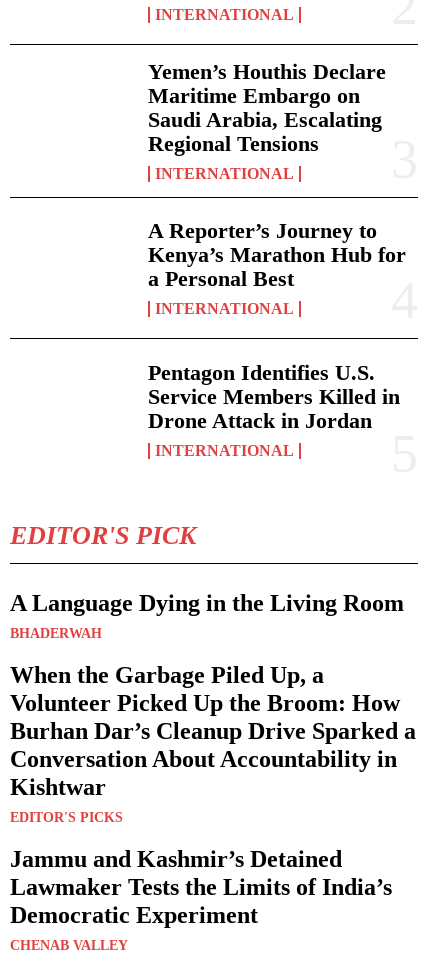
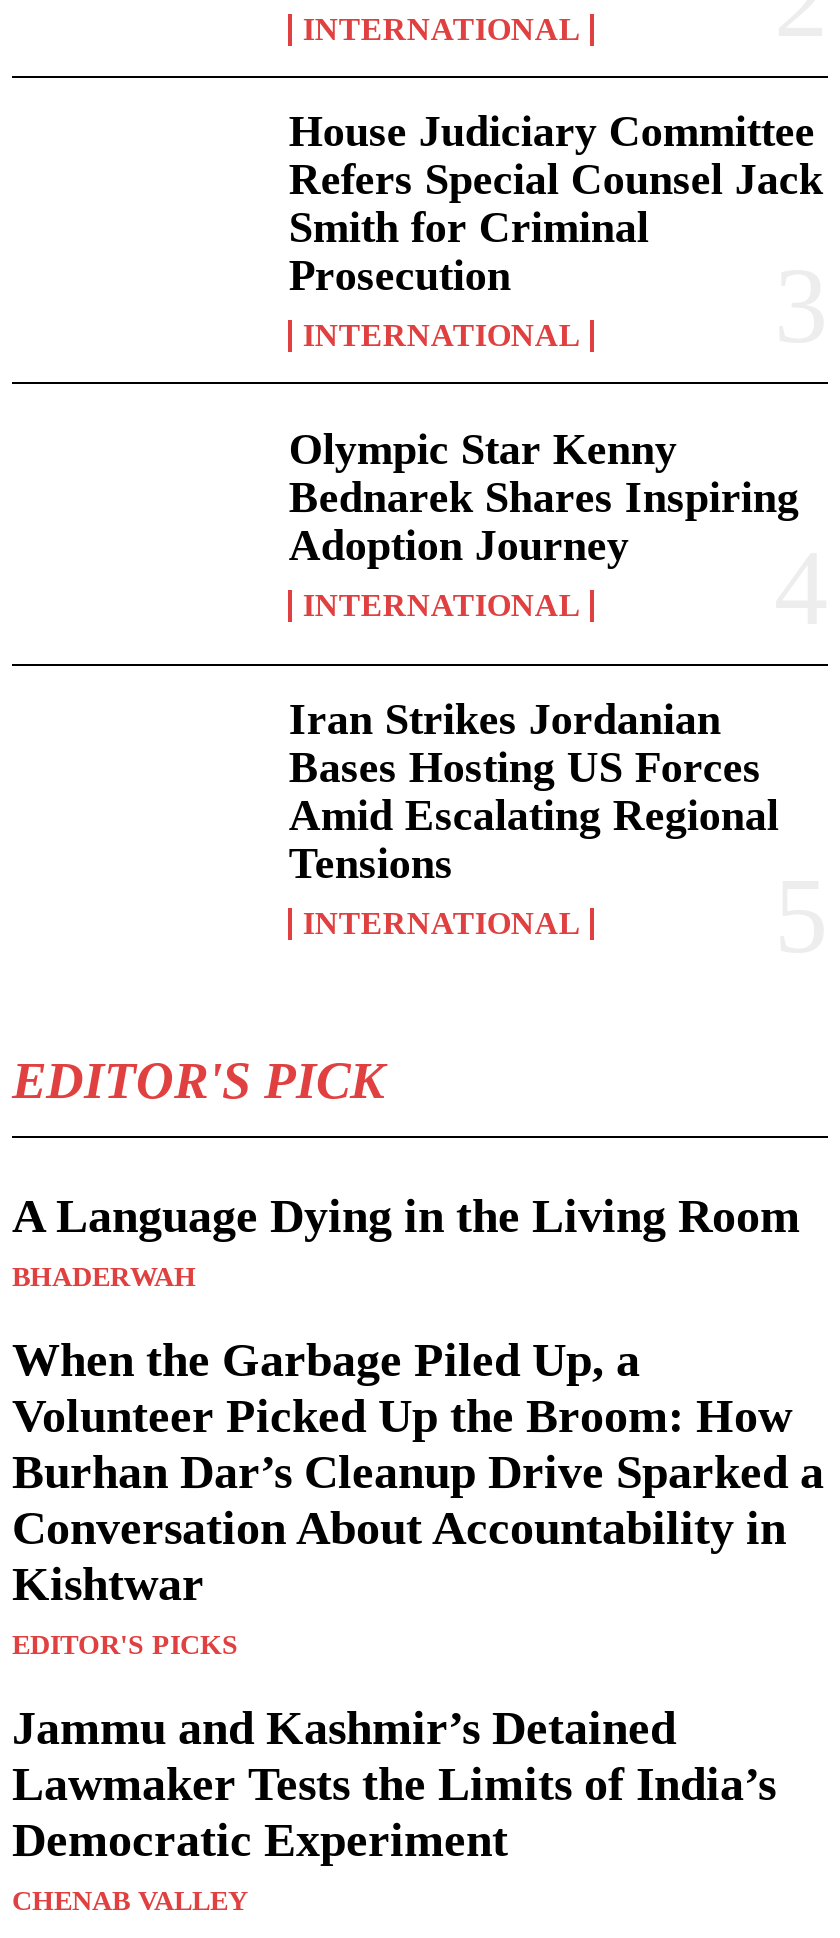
- Yemen’s Houthis Declare
- Maritime Embargo on
- Saudi Arabia, Escalating
- Regional Tensions
+ House Judiciary Committee
+ Refers Special Counsel Jack
+ Smith for Criminal
+ Prosecution

- A Reporter’s Journey to
- Kenya’s Marathon Hub for
- a Personal Best
+ Olympic Star Kenny
+ Bednarek Shares Inspiring
+ Adoption Journey

- Pentagon Identifies U.S.
- Service Members Killed in
- Drone Attack in Jordan
+ Iran Strikes Jordanian
+ Bases Hosting US Forces
+ Amid Escalating Regional
+ Tensions
